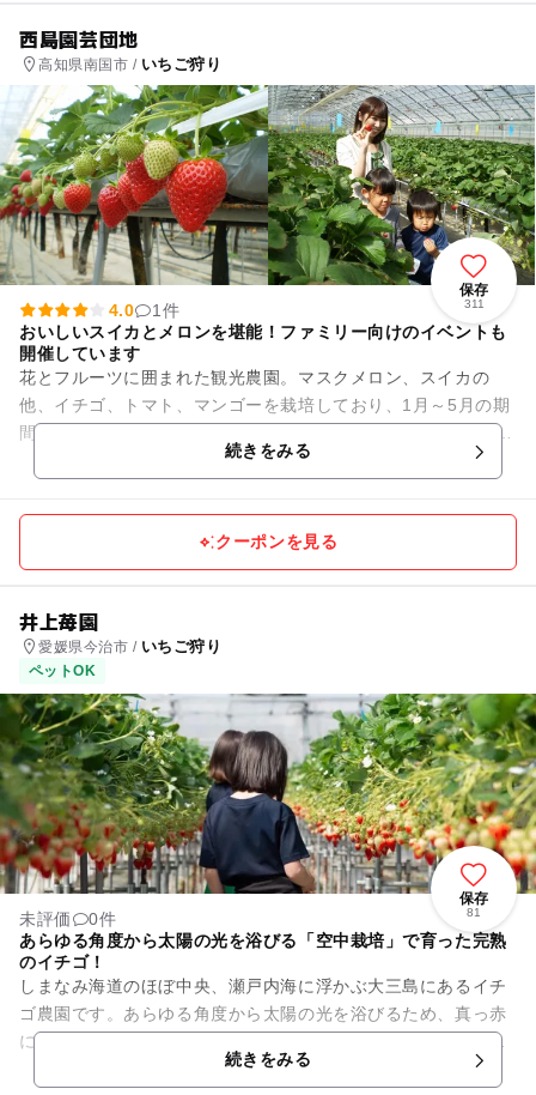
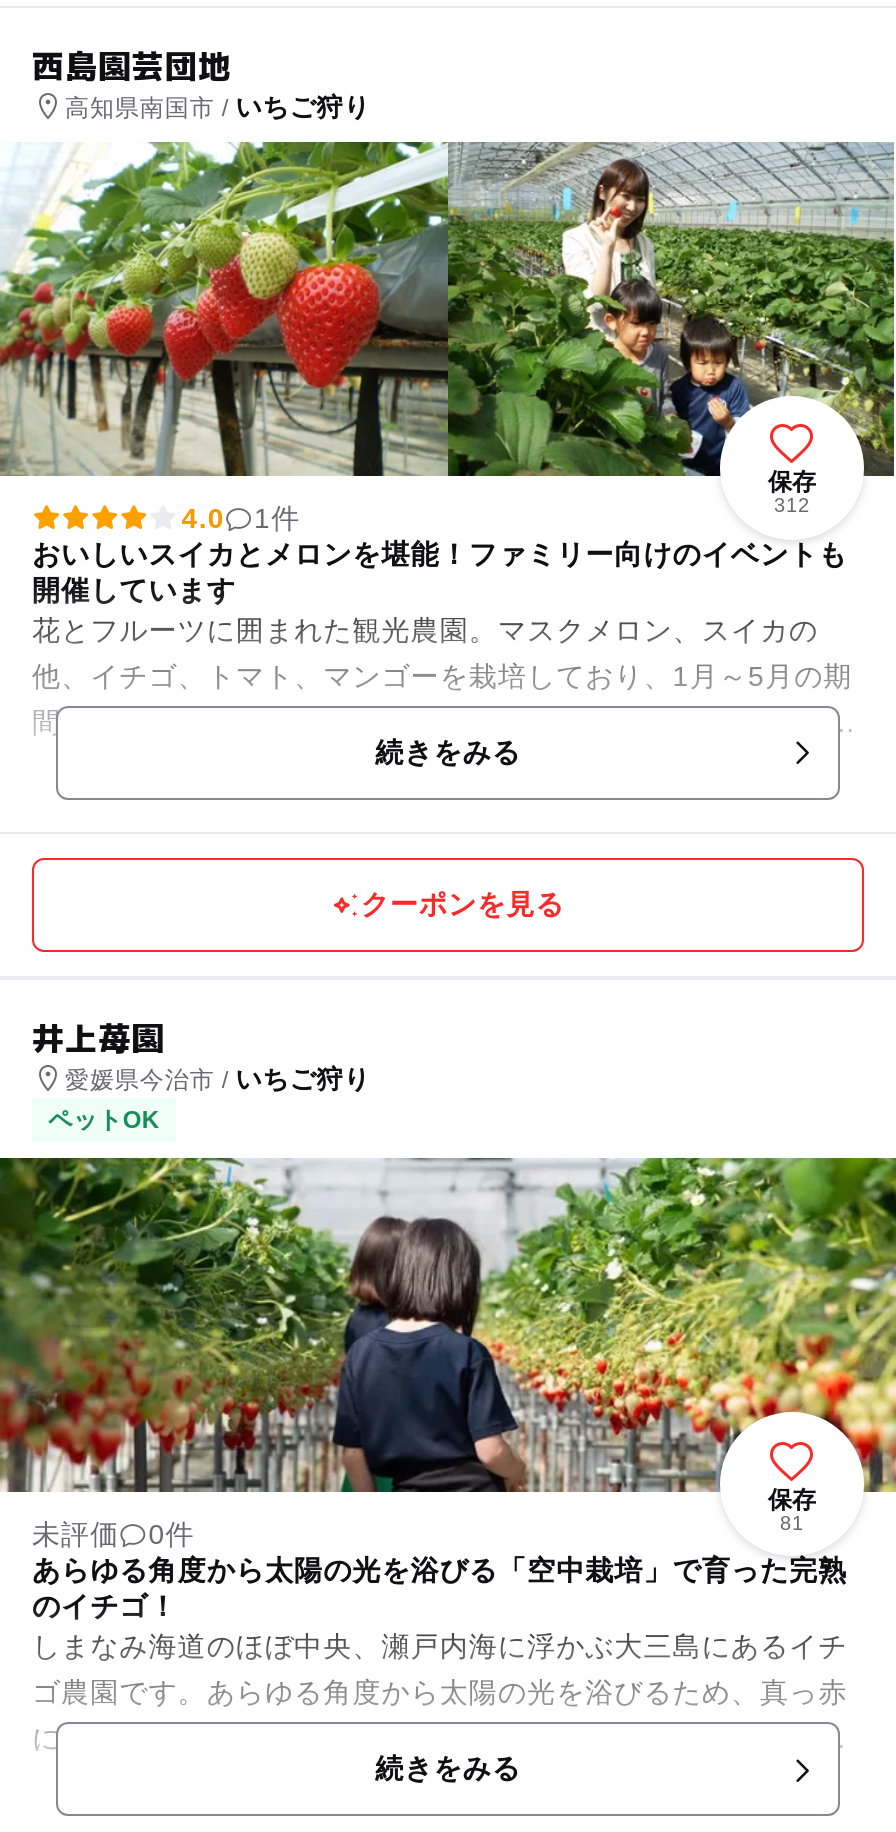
- 311
+ 312
